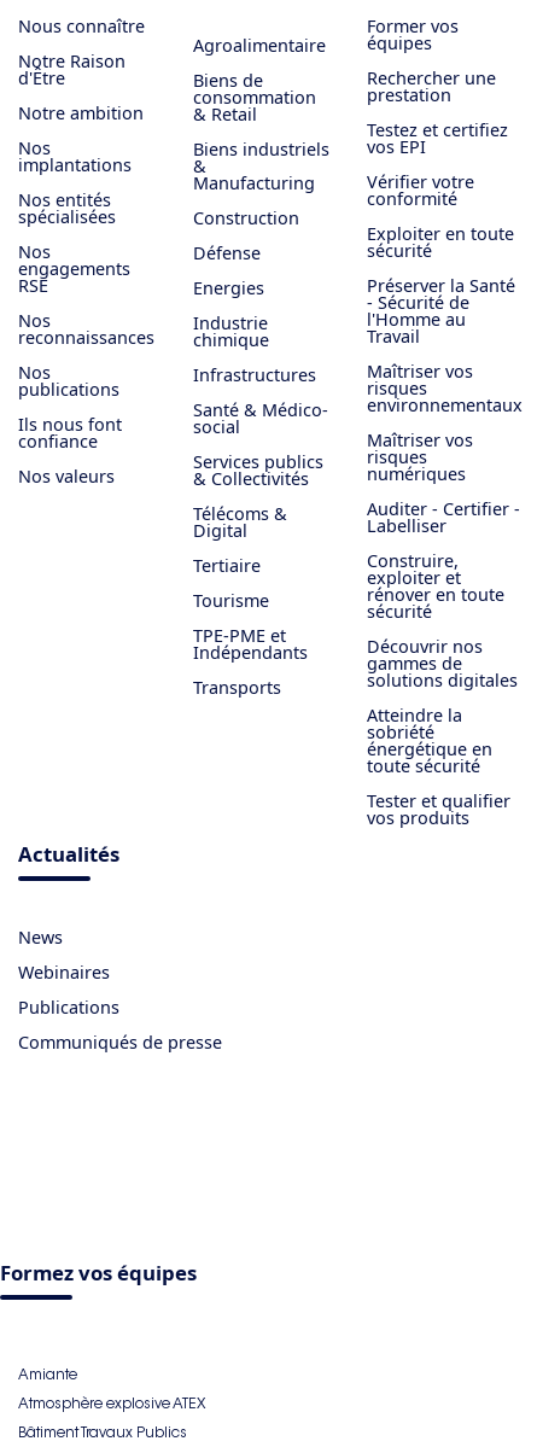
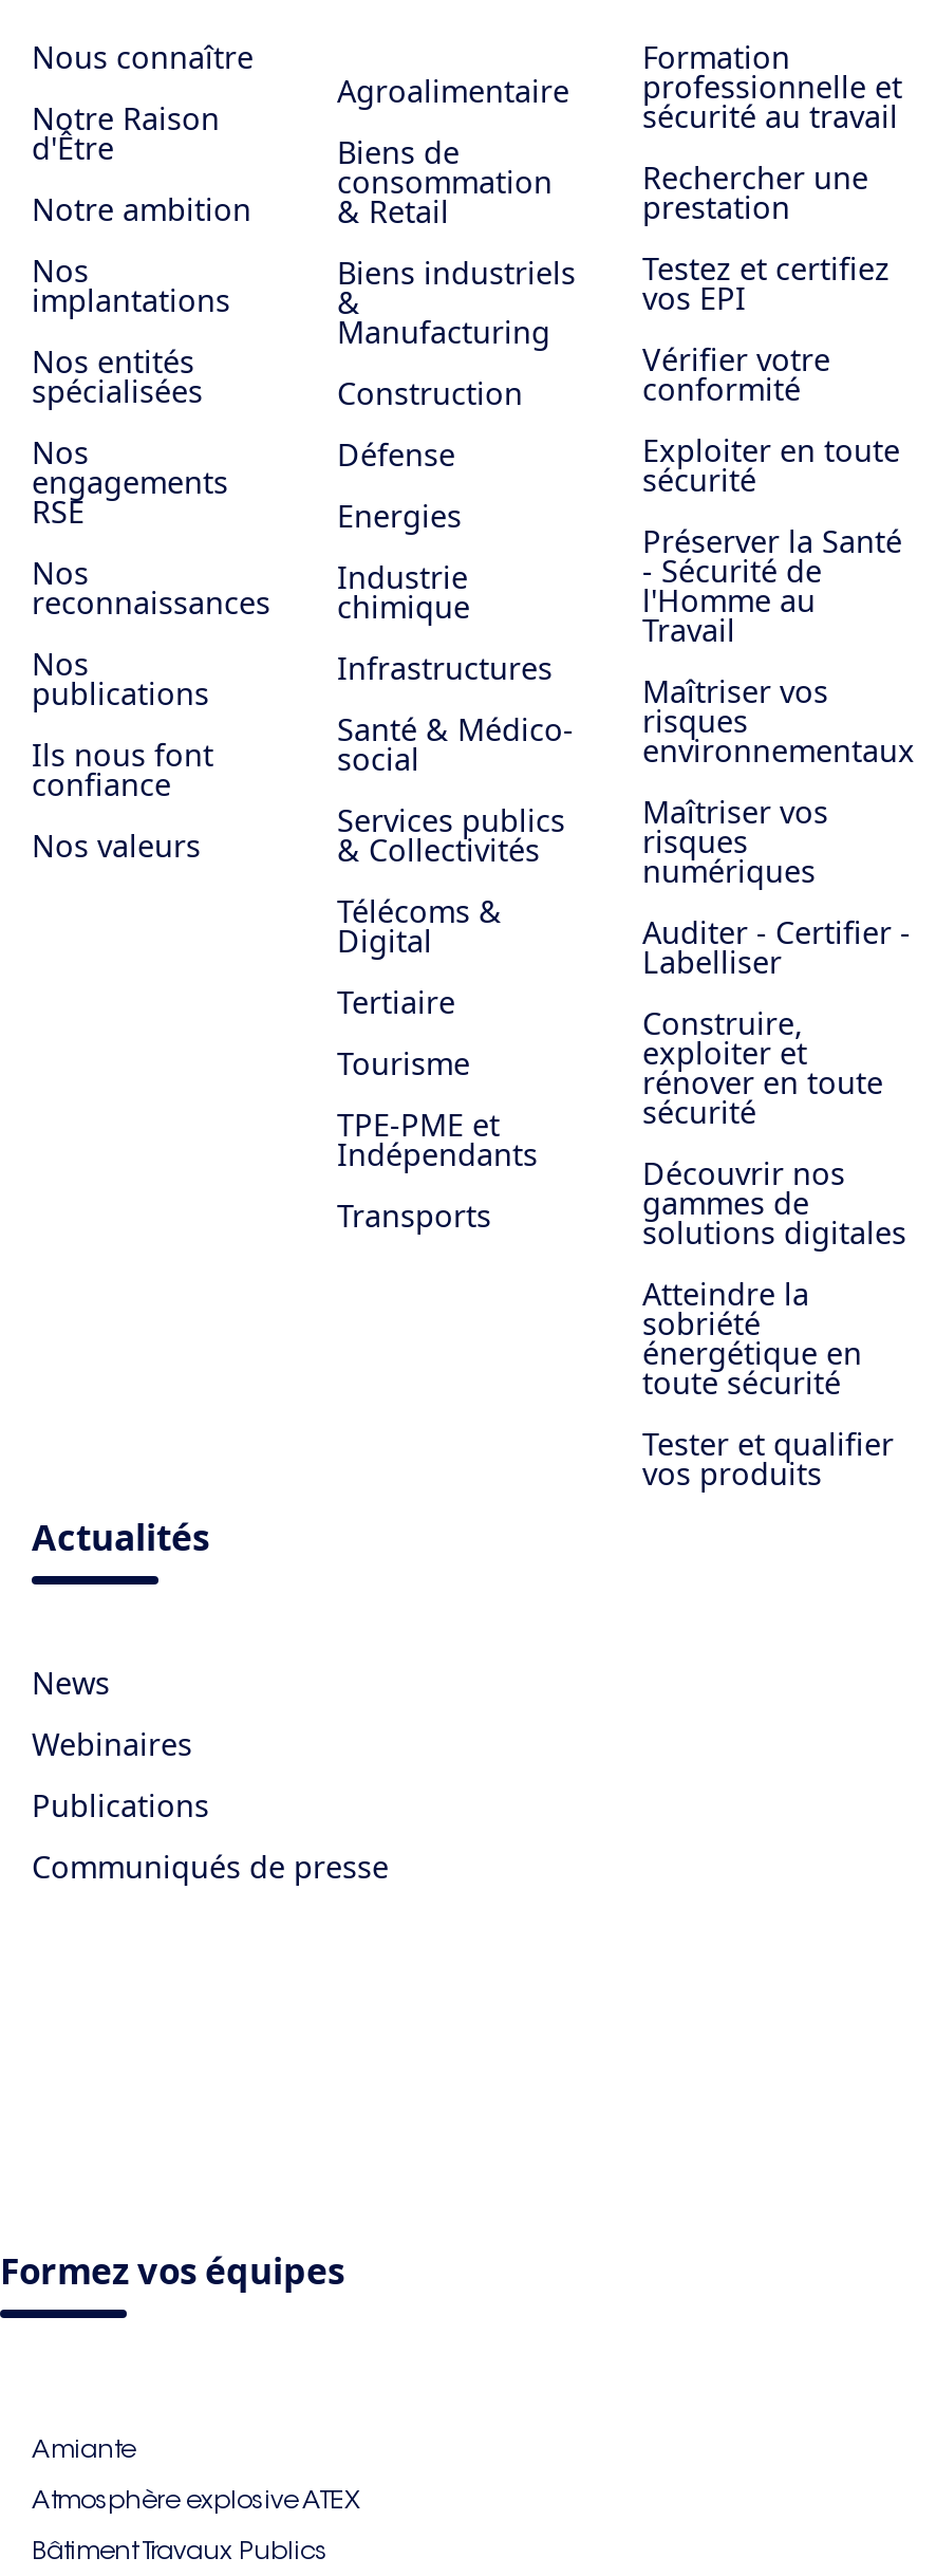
- Former vos
- équipes
+ Formation
+ professionnelle et
+ sécurité au travail
